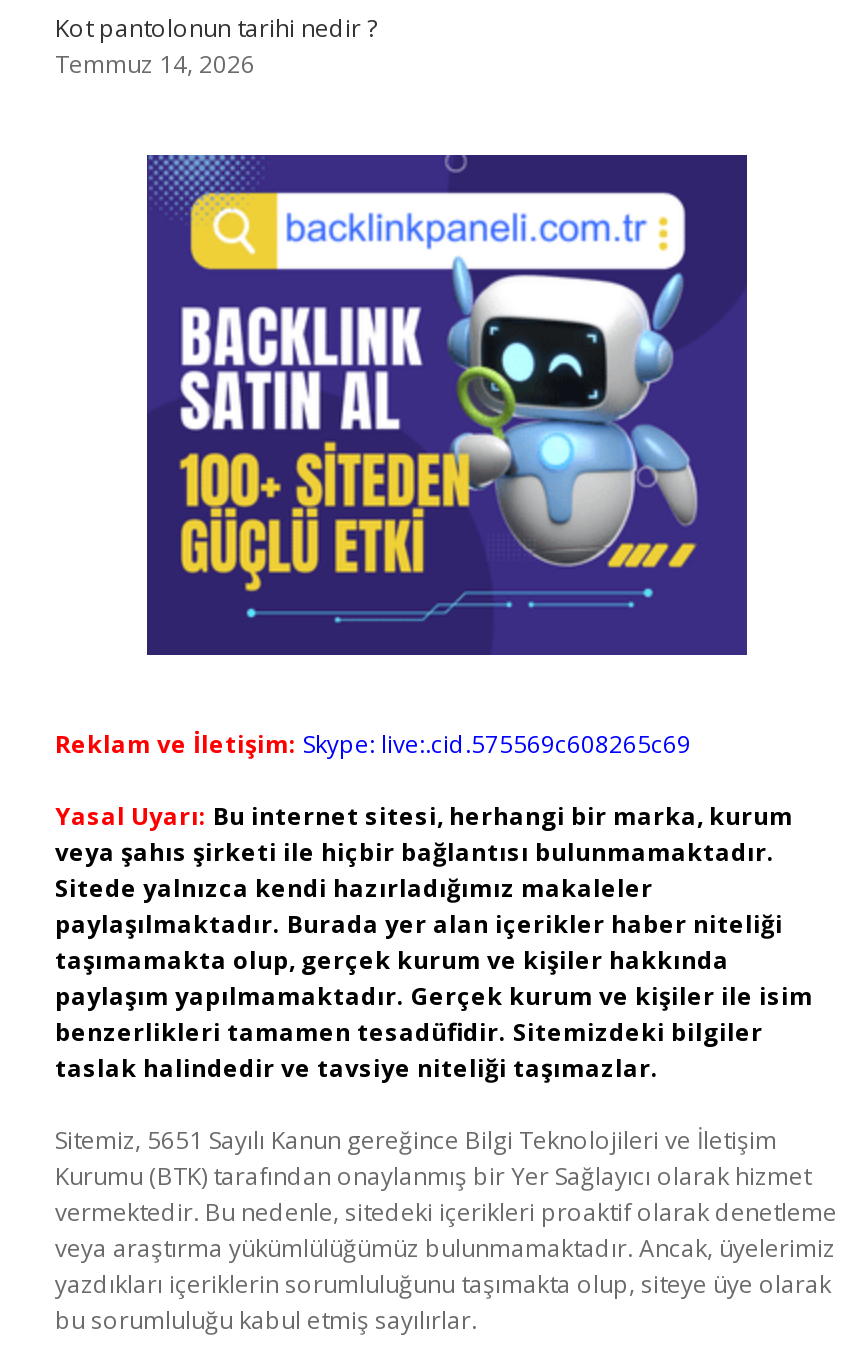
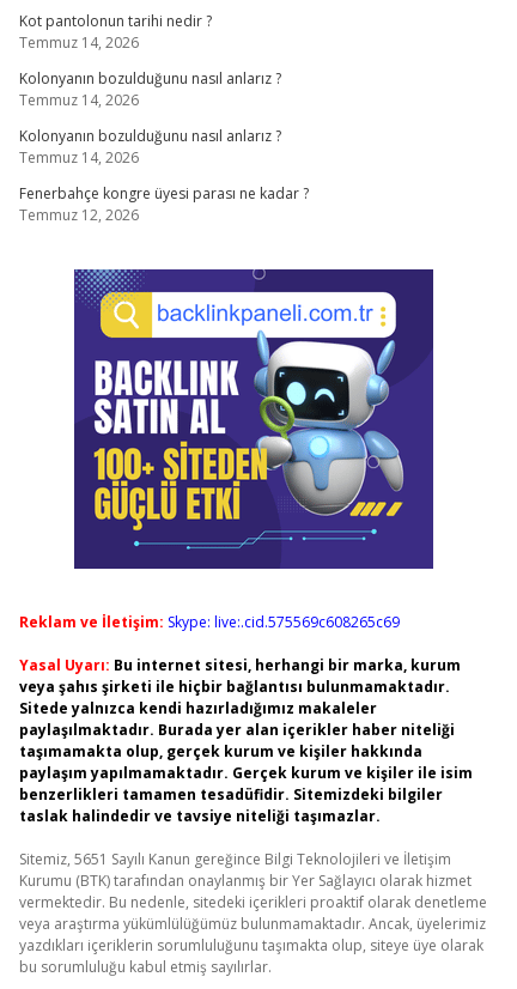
+ Kolonyanın bozulduğunu nasıl anlarız ?
+ Temmuz 14, 2026
+ Kolonyanın bozulduğunu nasıl anlarız ?
+ Temmuz 14, 2026
+ Fenerbahçe kongre üyesi parası ne kadar ?
+ Temmuz 12, 2026
